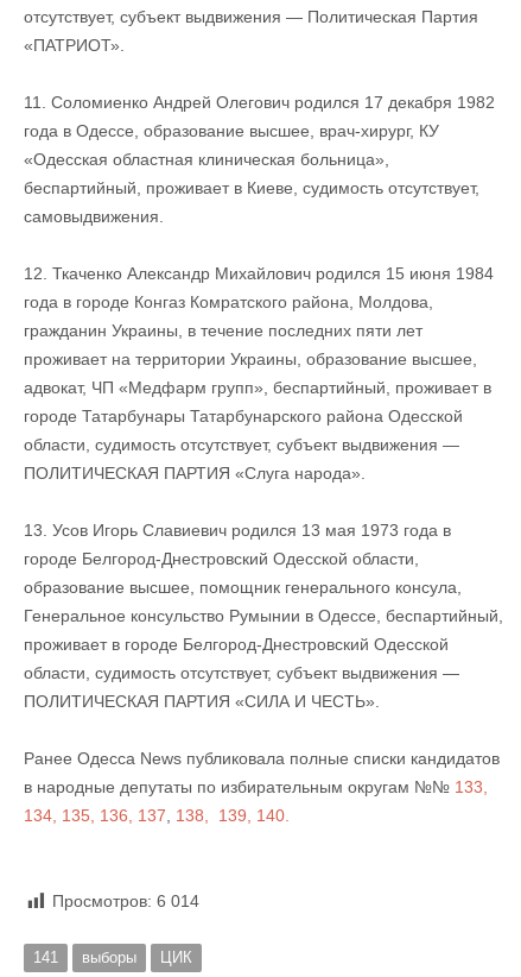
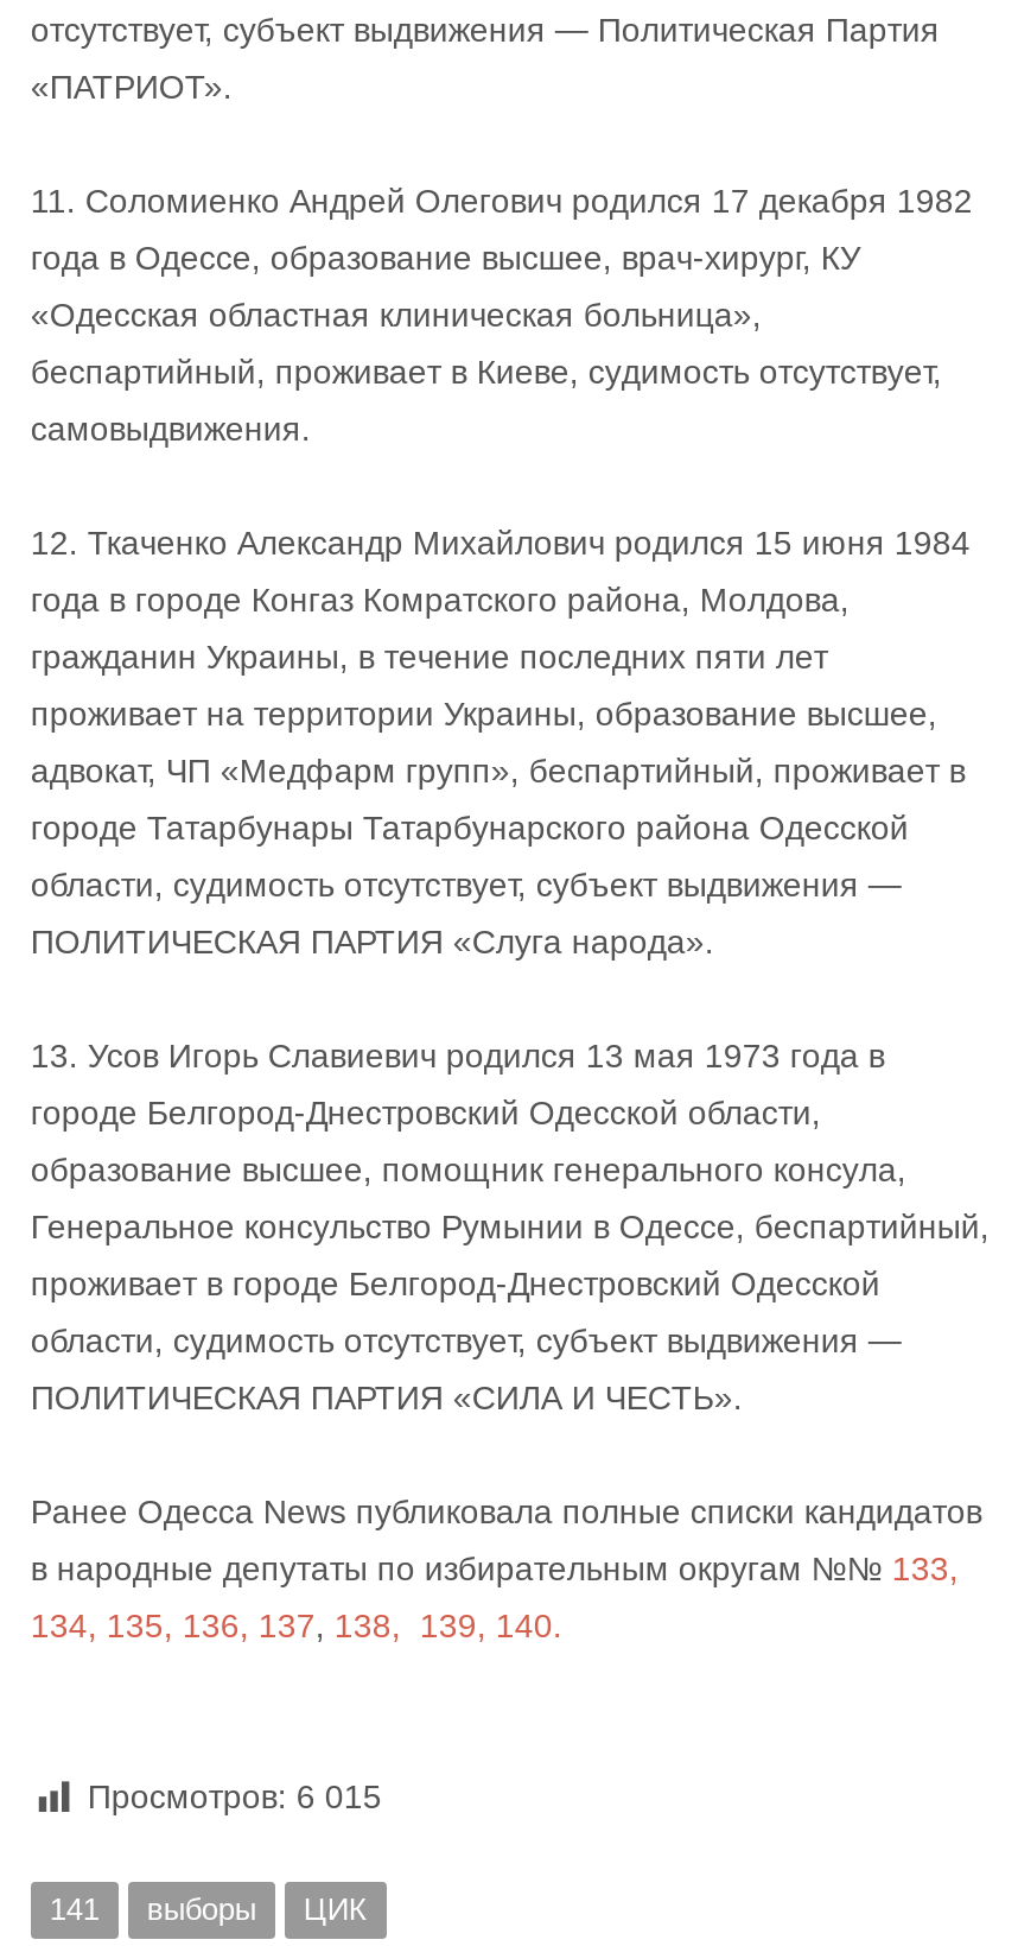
- Просмотров: 6 014
+ Просмотров: 6 015
